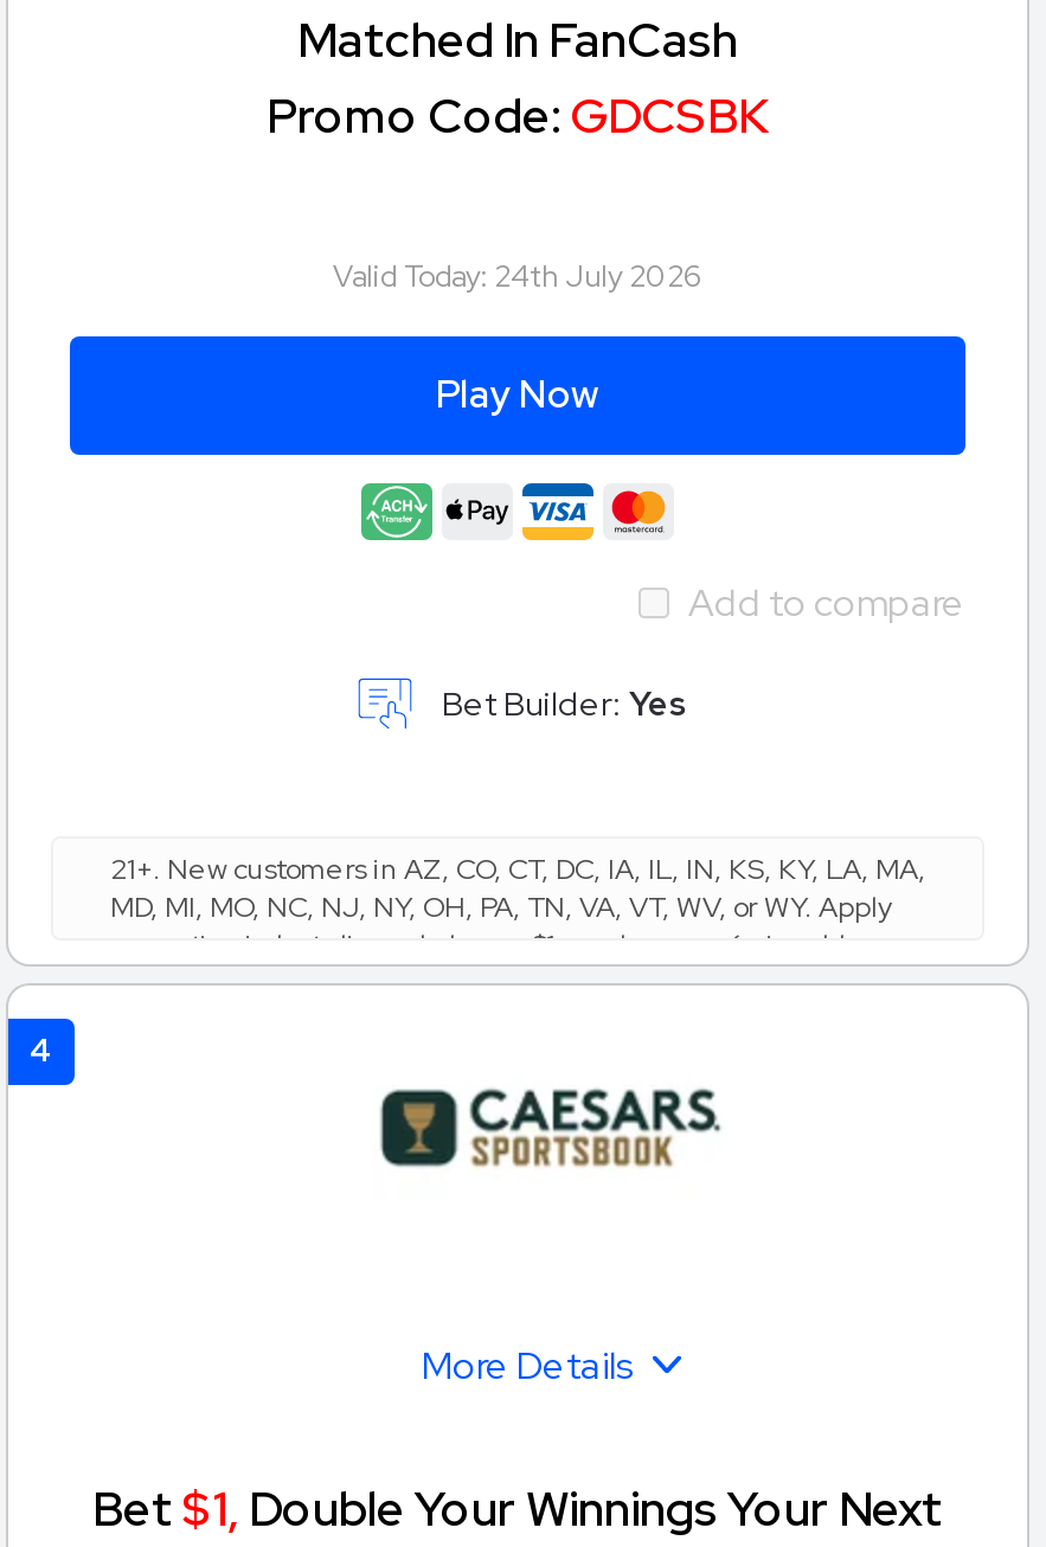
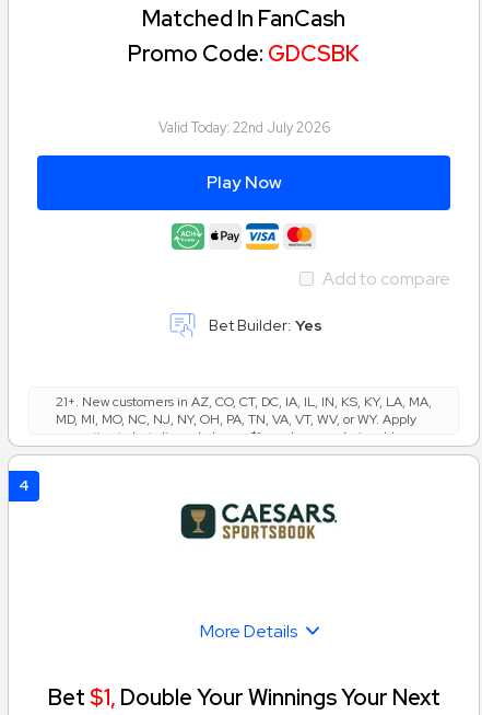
- Valid Today: 24th July 2026
+ Valid Today: 22nd July 2026
